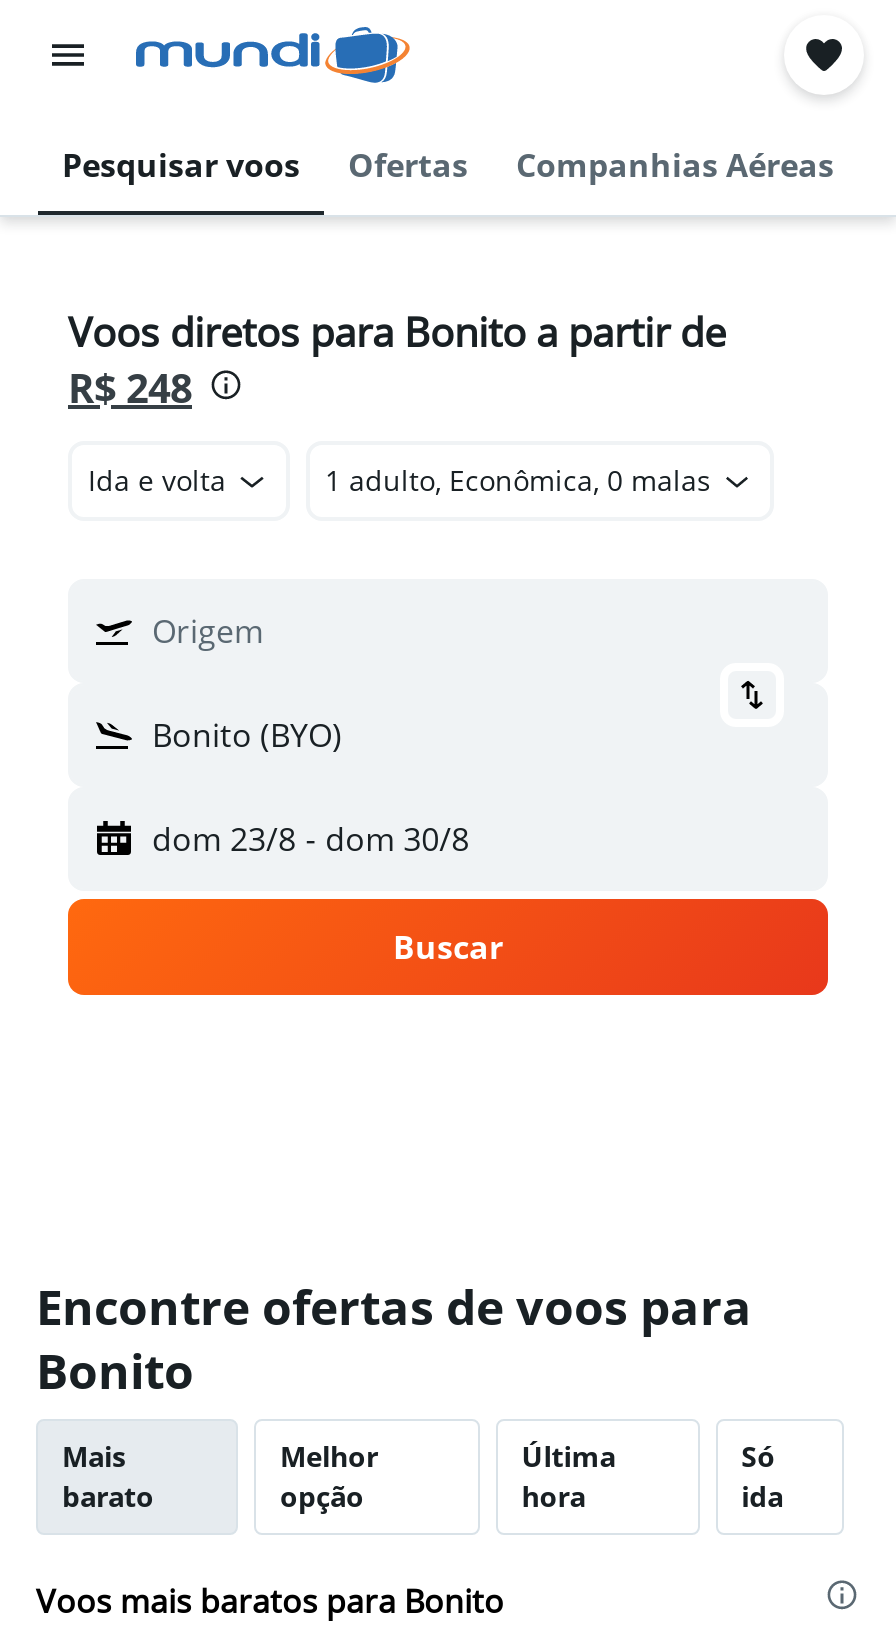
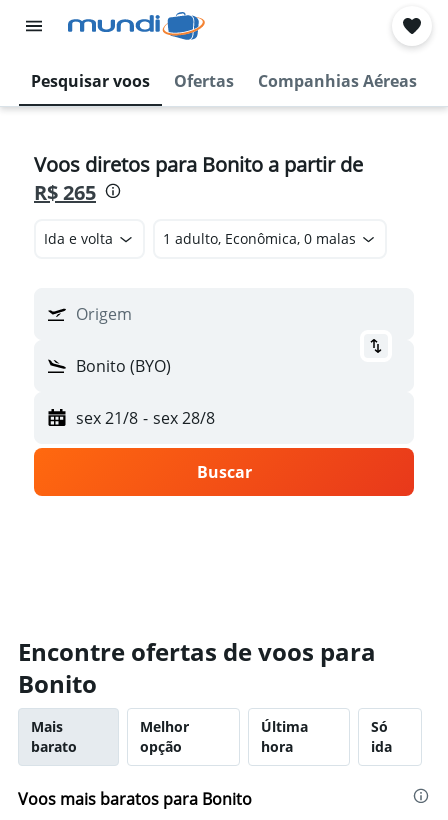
- R$ 248
+ R$ 265

- dom 23/8 - dom 30/8
+ sex 21/8 - sex 28/8
